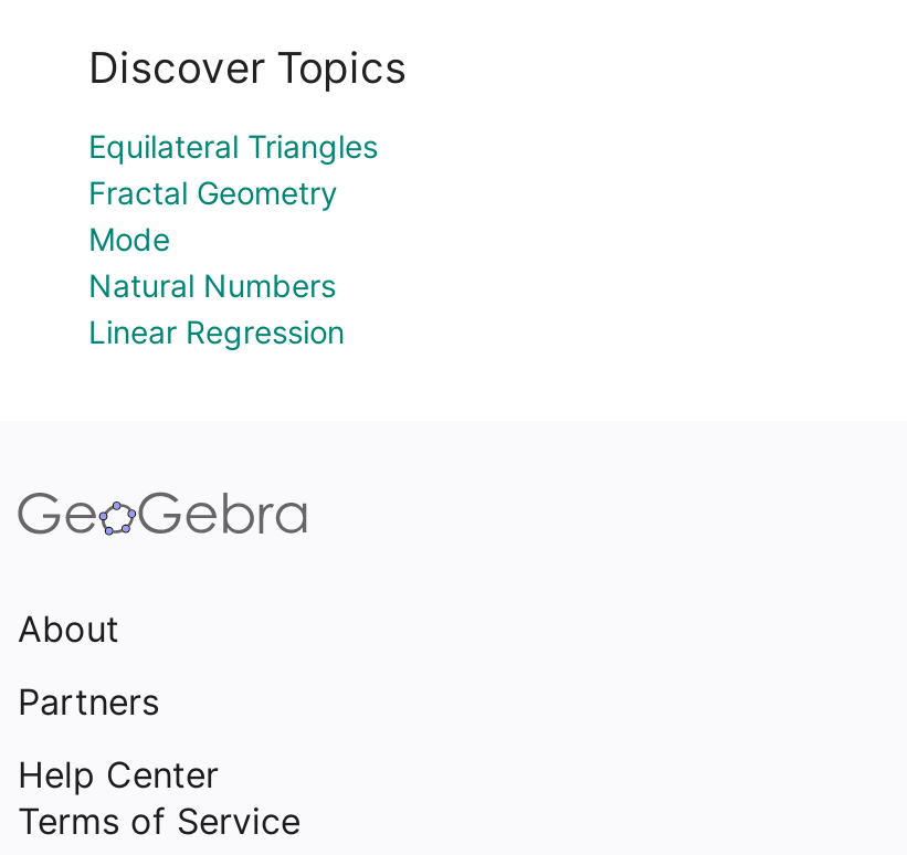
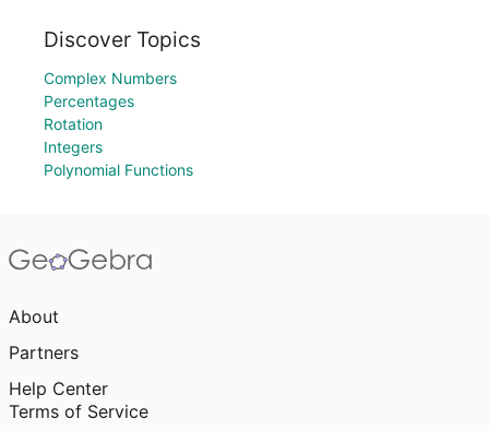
- Equilateral Triangles
- Fractal Geometry
- Mode
- Natural Numbers
- Linear Regression
+ Complex Numbers
+ Percentages
+ Rotation
+ Integers
+ Polynomial Functions
